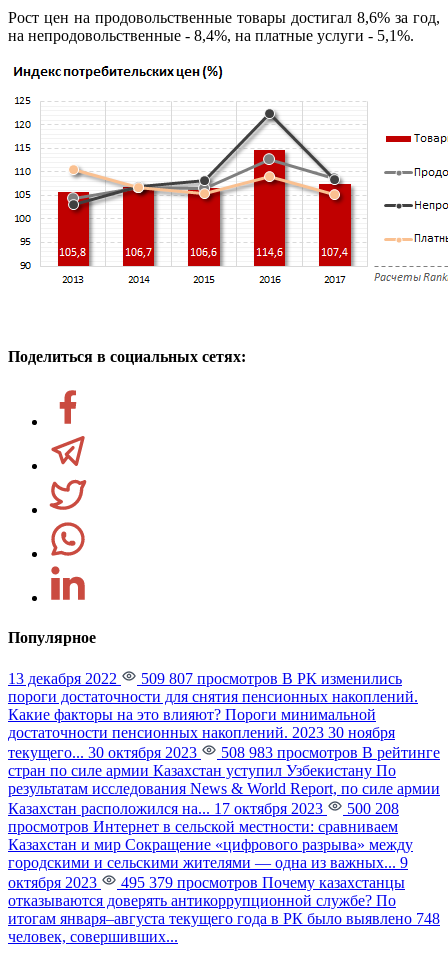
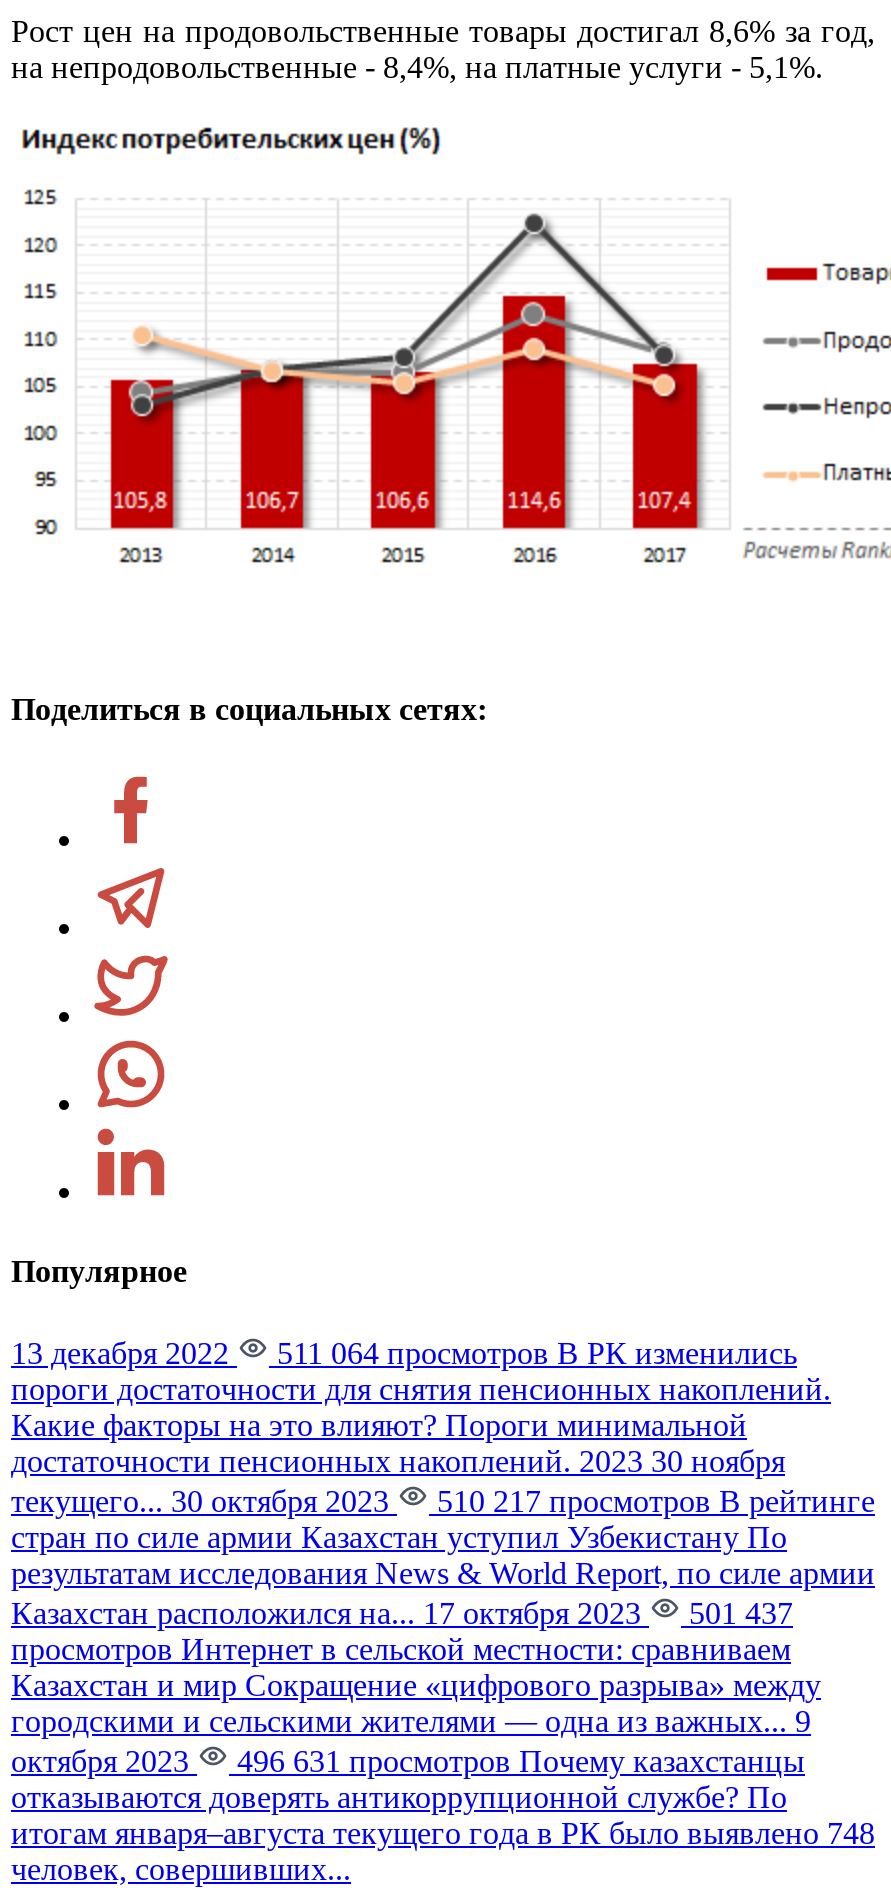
- 509 807 просмотров В РК изменились
+ 511 064 просмотров В РК изменились

- 508 983 просмотров В рейтинге
+ 510 217 просмотров В рейтинге

- Казахстан расположился на... 17 октября 2023 500 208
+ Казахстан расположился на... 17 октября 2023 501 437

- 495 379 просмотров Почему казахстанцы
+ 496 631 просмотров Почему казахстанцы
